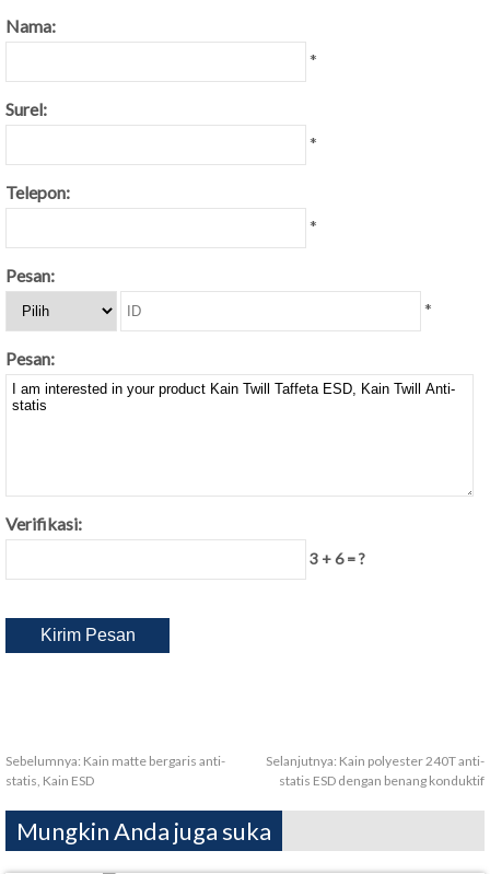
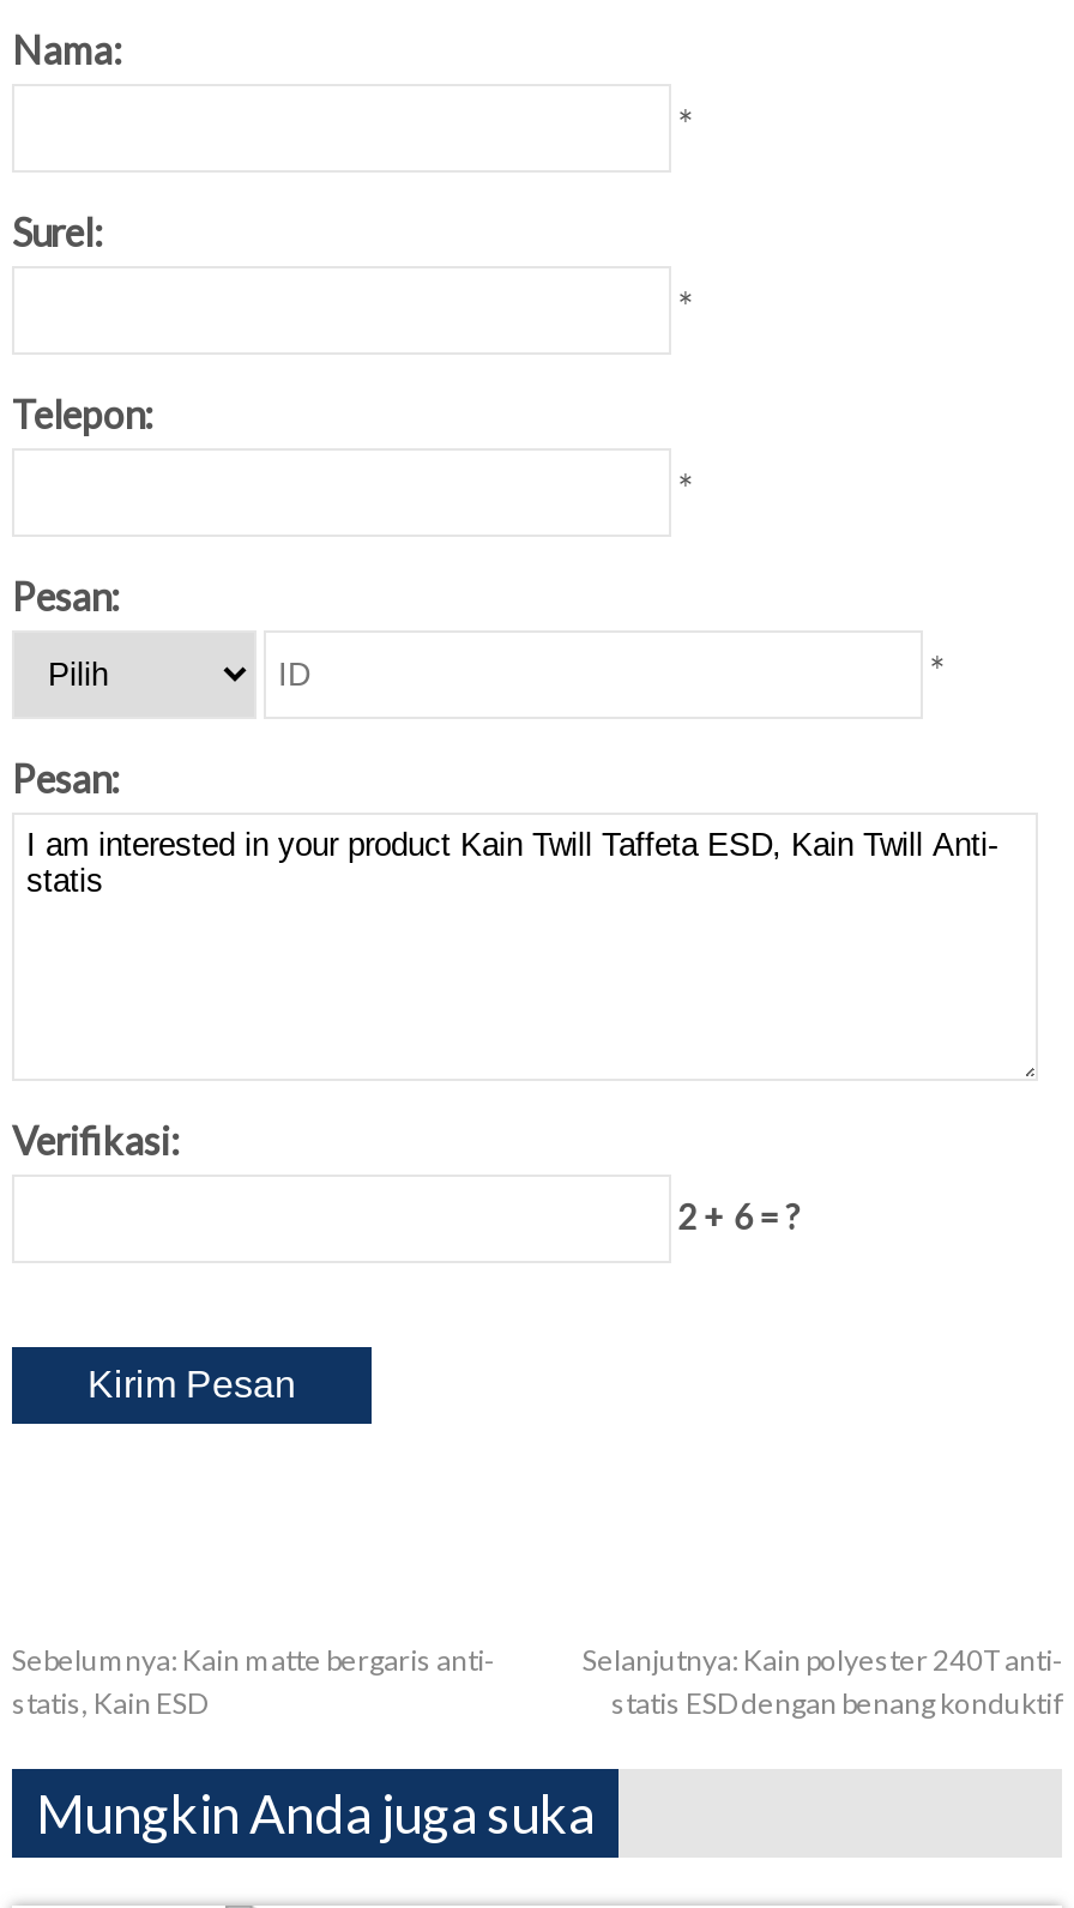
- 3 + 6 = ?
+ 2 + 6 = ?
